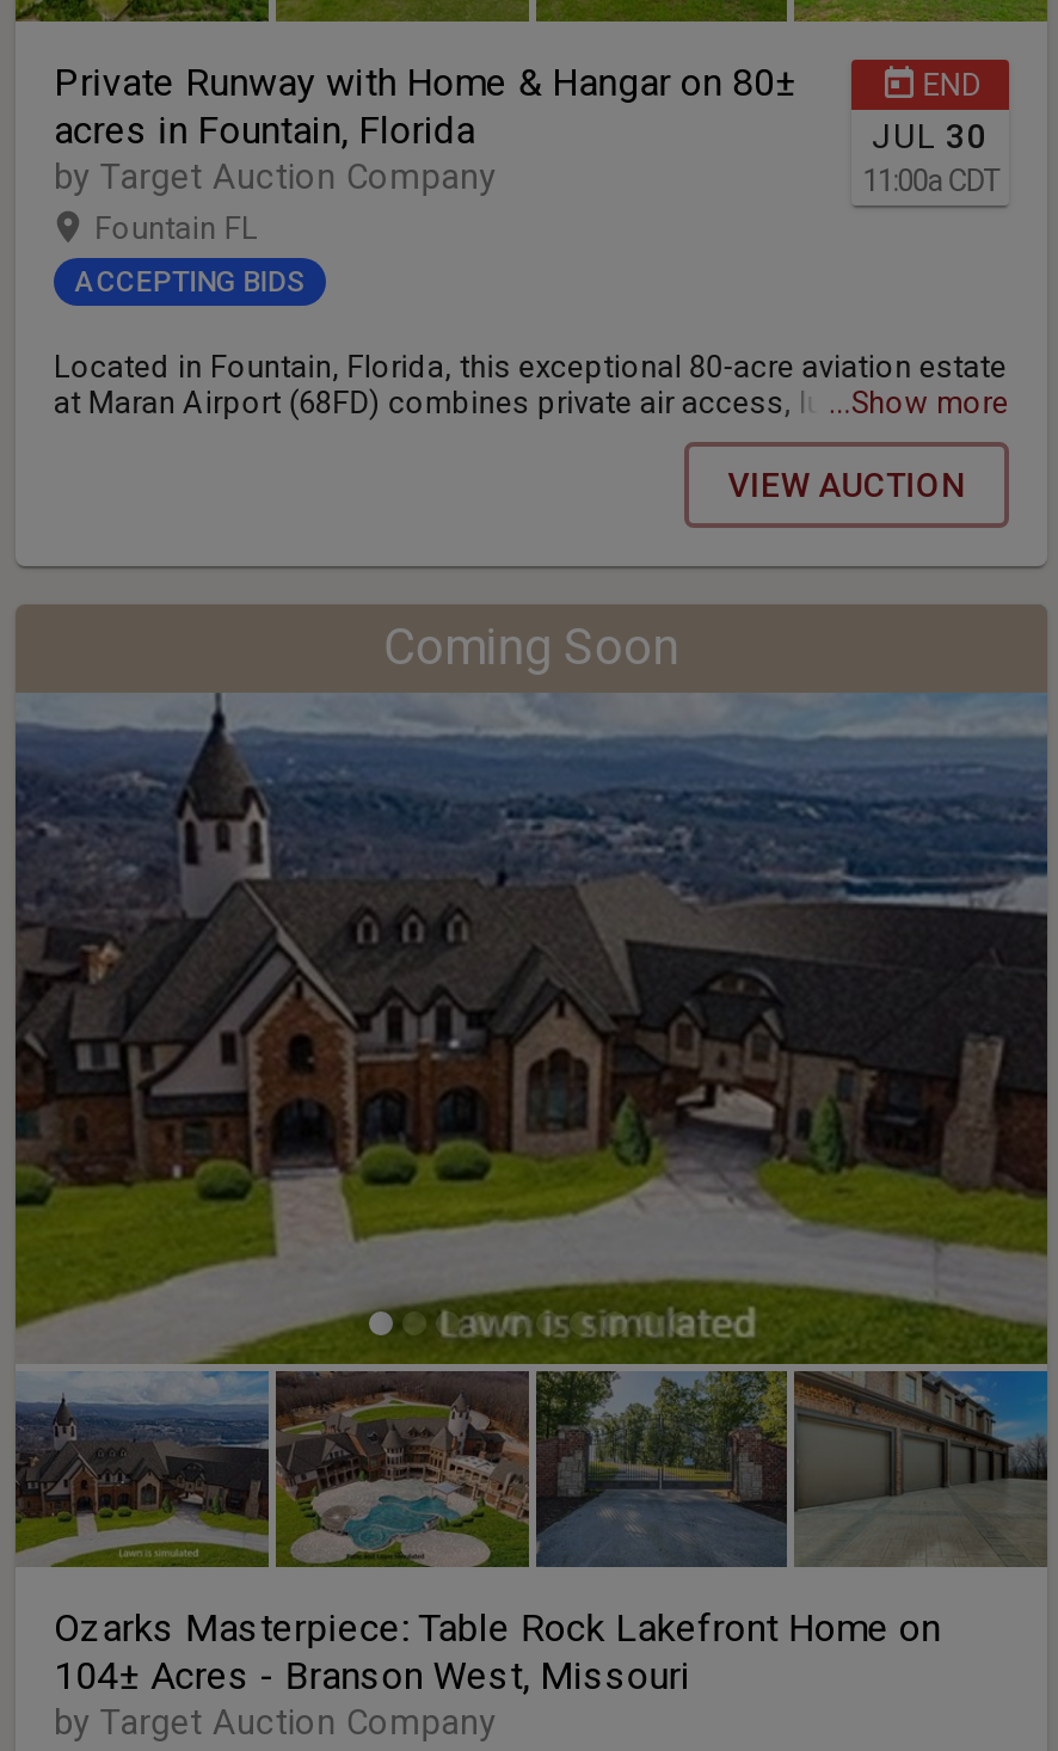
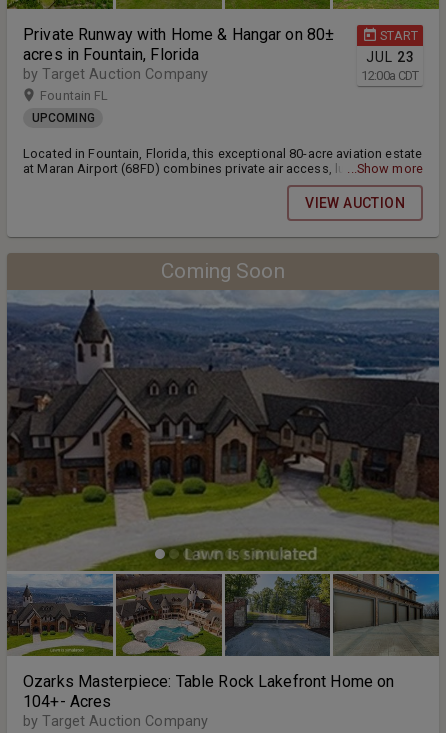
- END
- JUL 30
- 11:00a CDT
+ START
+ JUL 23
+ 12:00a CDT

- ACCEPTING BIDS
+ UPCOMING

- 104± Acres - Branson West, Missouri
+ 104+- Acres
